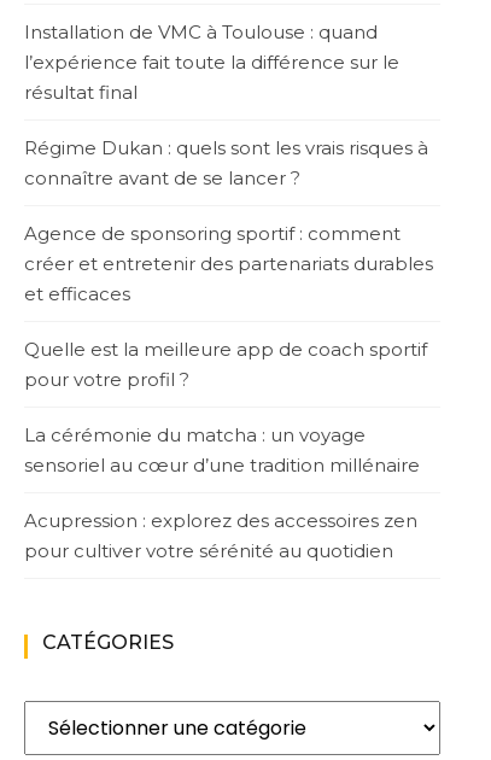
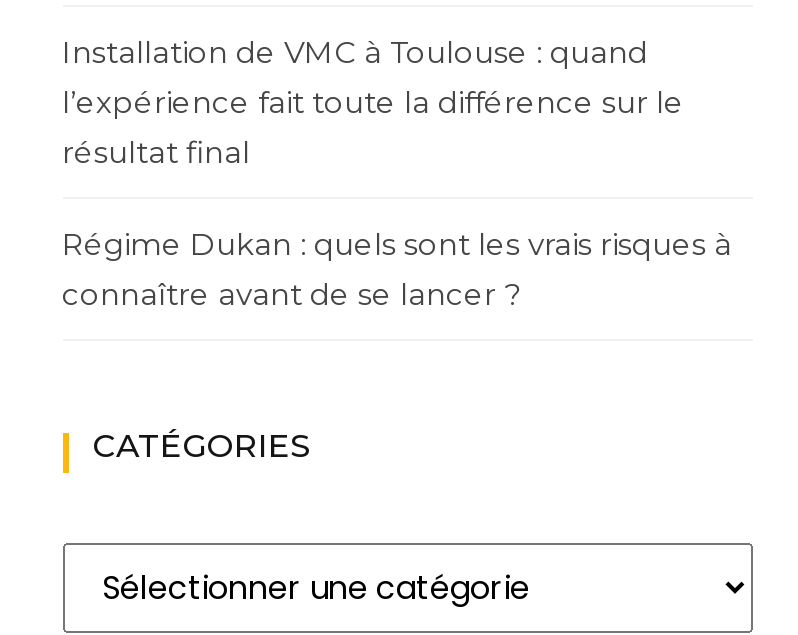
- Agence de sponsoring sportif : comment
- créer et entretenir des partenariats durables
- et efficaces
- Quelle est la meilleure app de coach sportif
- pour votre profil ?
- La cérémonie du matcha : un voyage
- sensoriel au cœur d’une tradition millénaire
- Acupression : explorez des accessoires zen
- pour cultiver votre sérénité au quotidien
